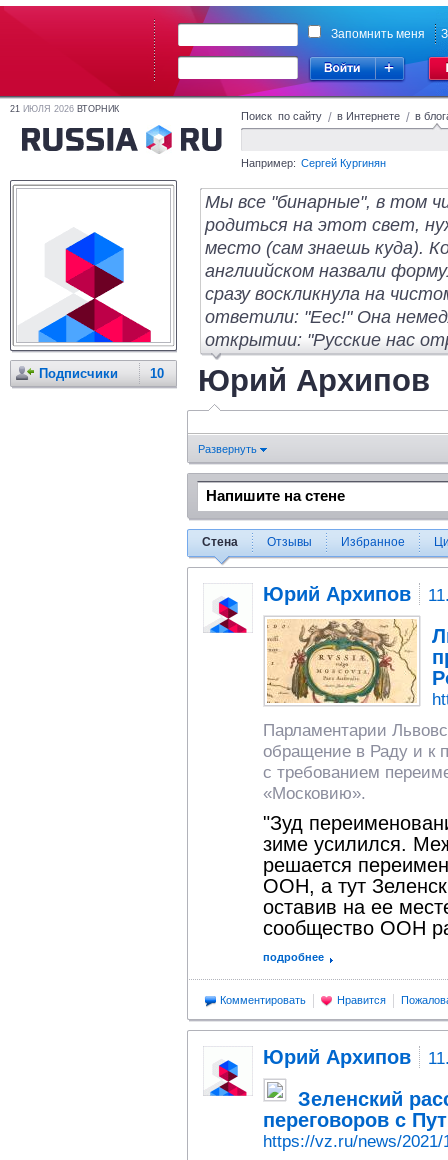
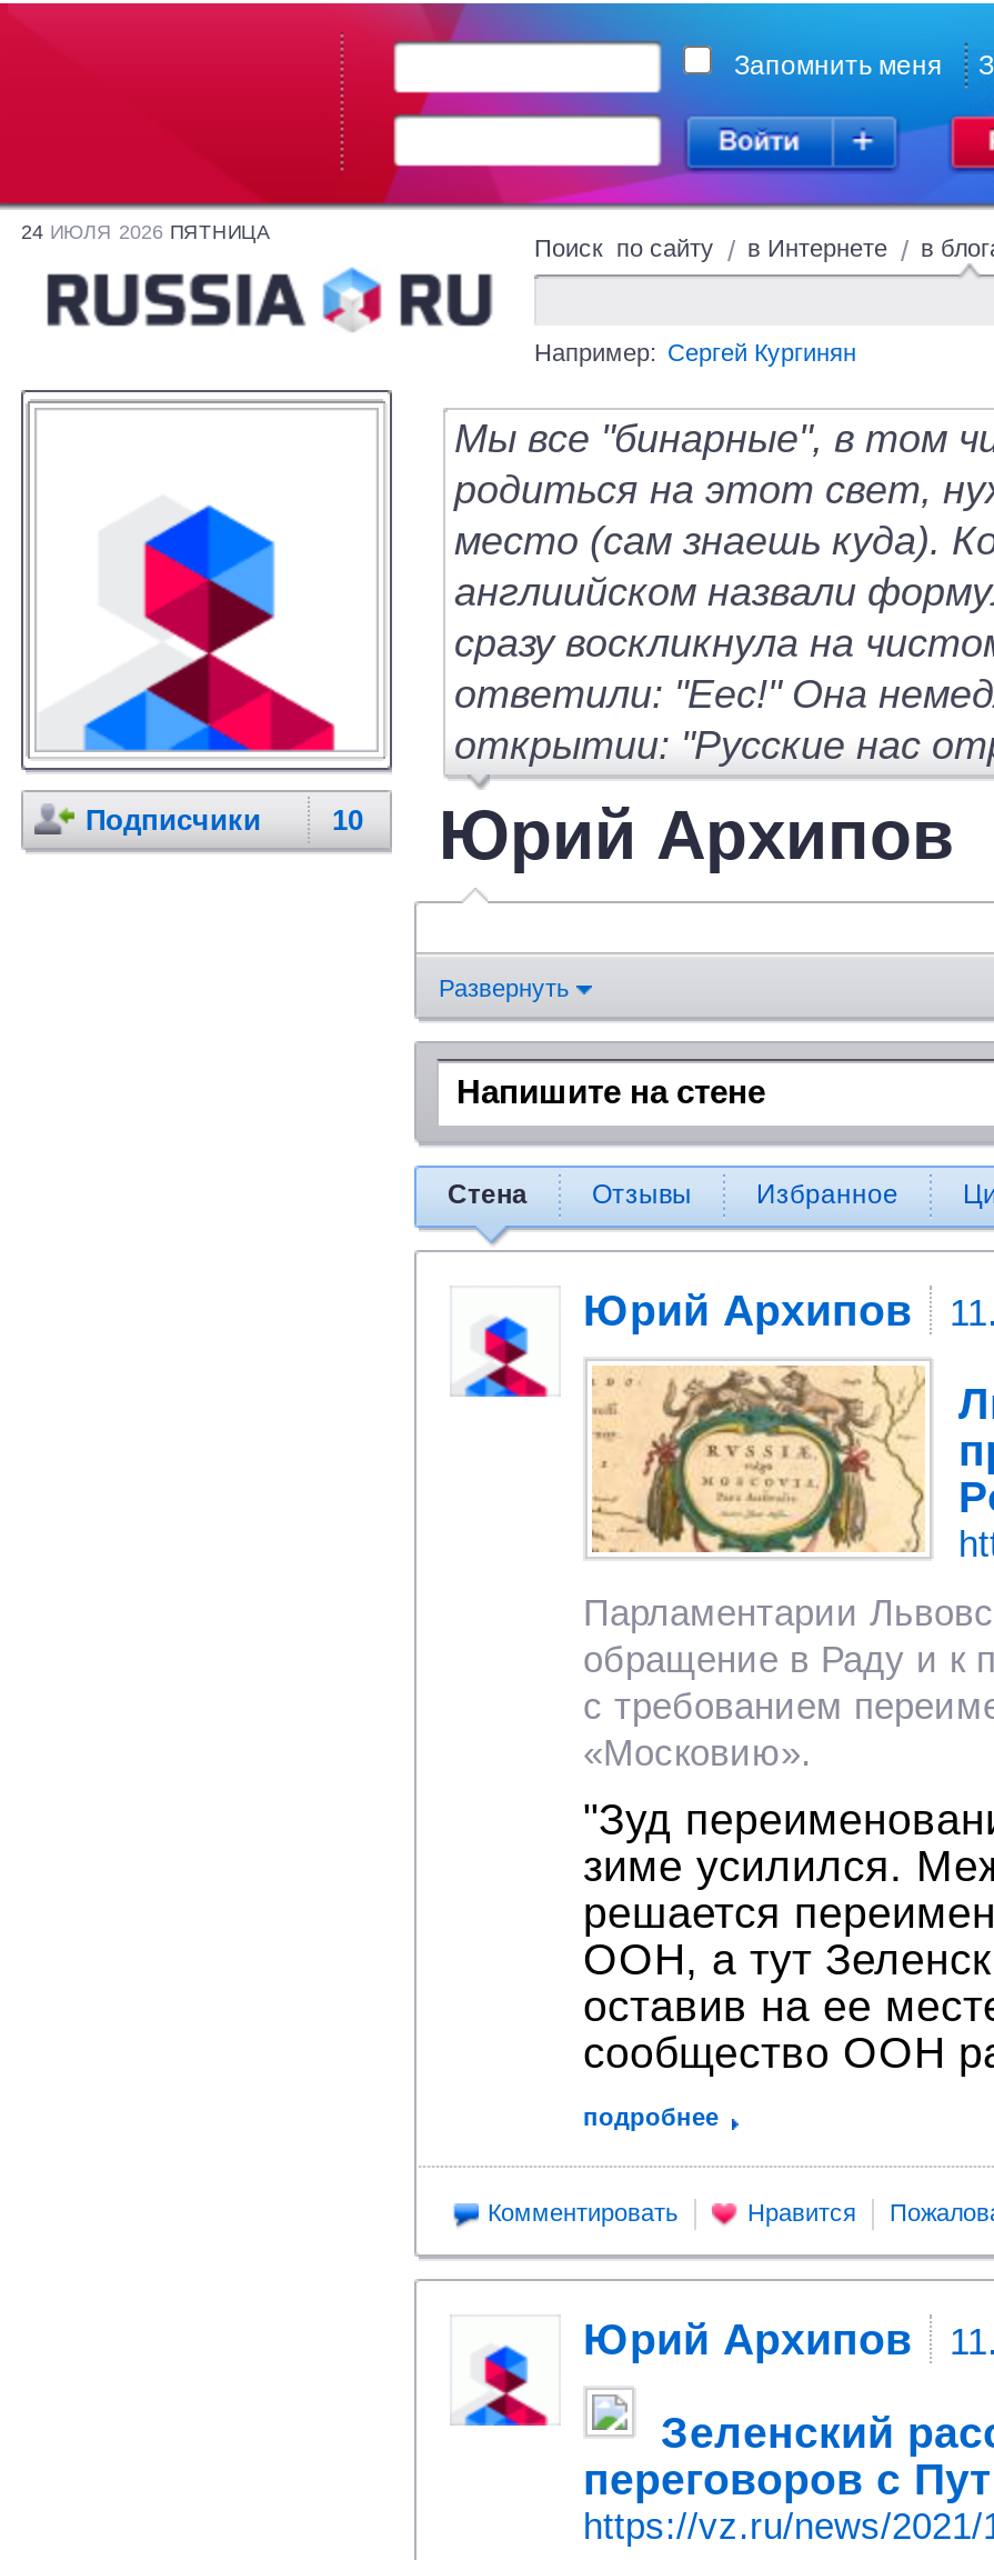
- 21 ИЮЛЯ 2026 ВТОРНИК
+ 24 ИЮЛЯ 2026 ПЯТНИЦА
